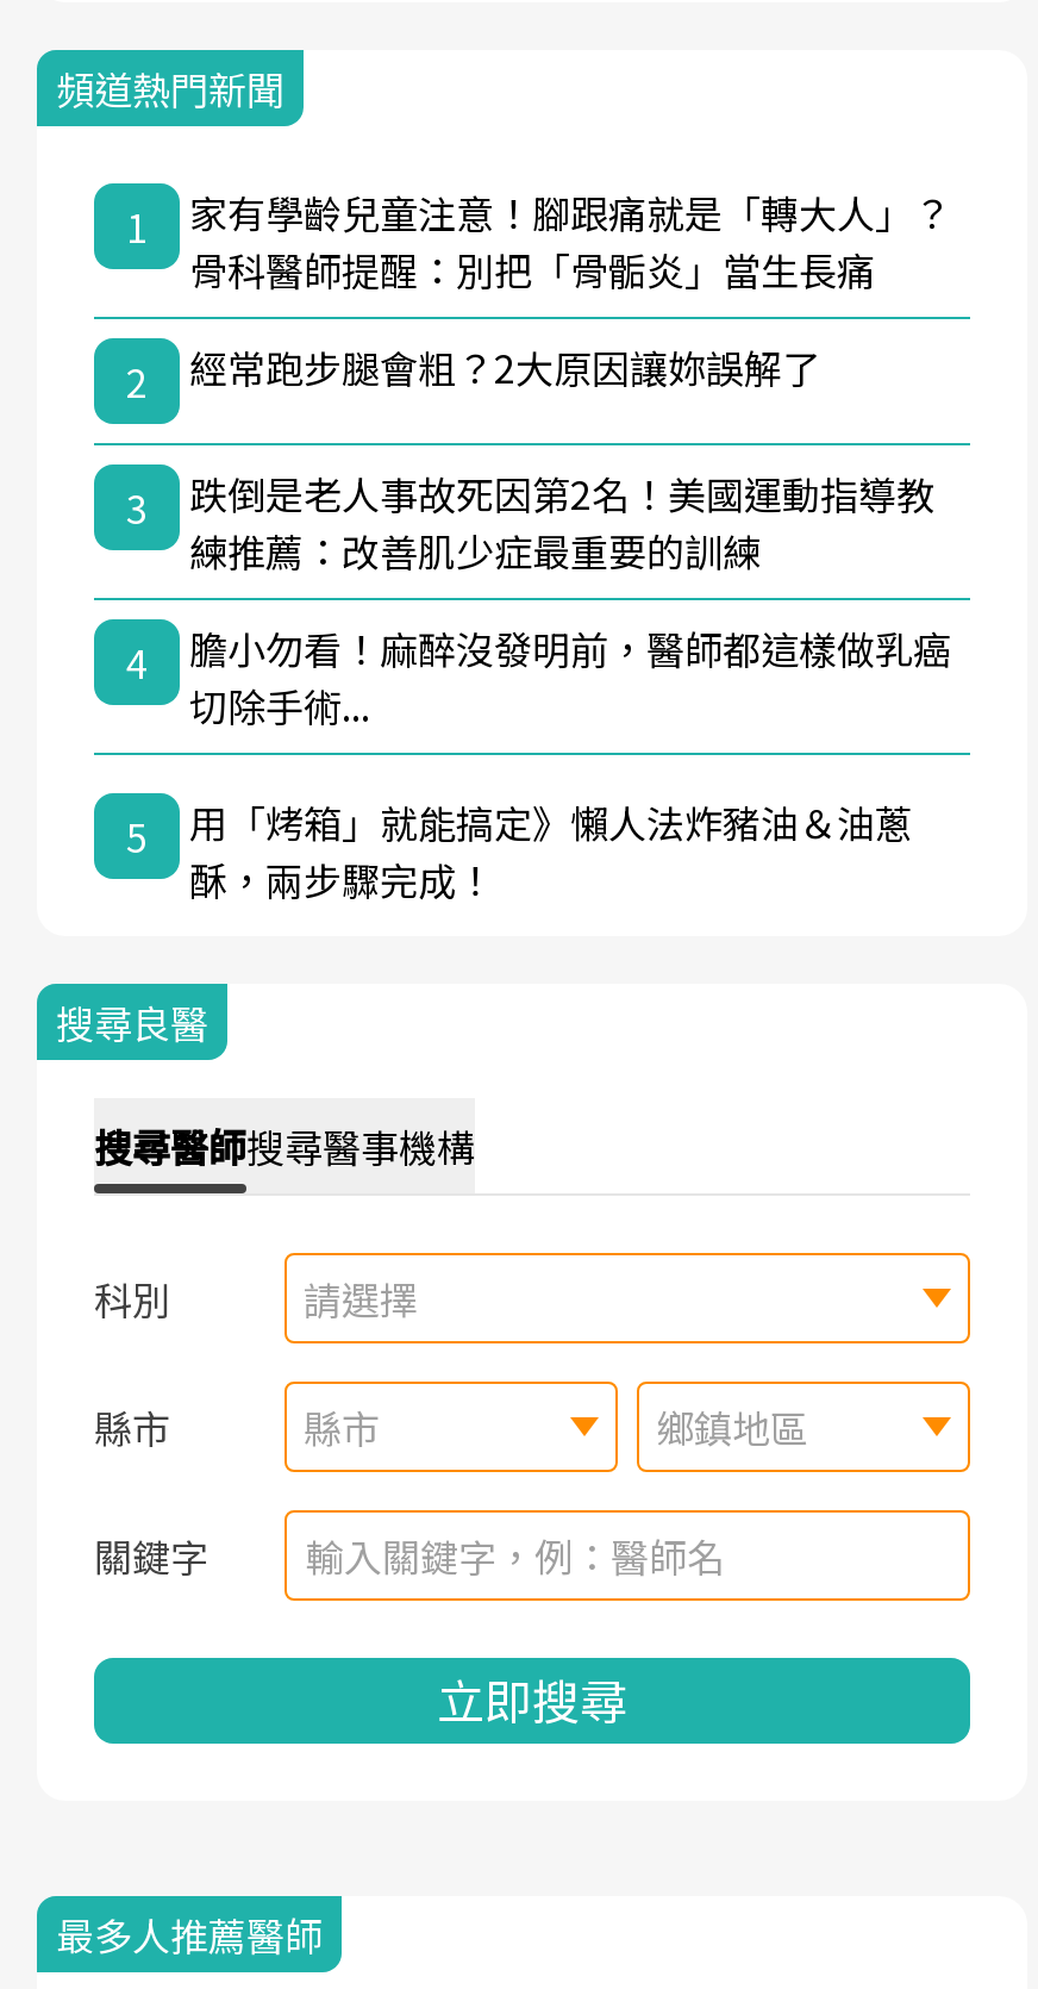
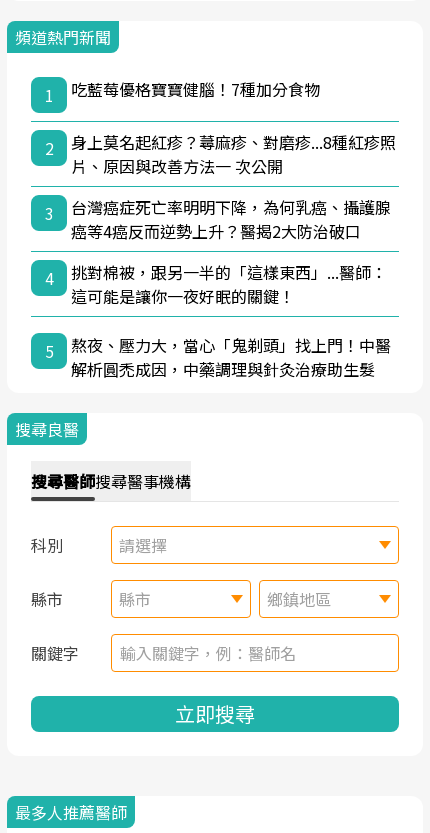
- 家有學齡兒童注意！腳跟痛就是「轉大人」？
- 骨科醫師提醒：別把「骨骺炎」當生長痛
+ 吃藍莓優格寶寶健腦！7種加分食物

- 經常跑步腿會粗？2大原因讓妳誤解了
+ 身上莫名起紅疹？蕁麻疹、對磨疹...8種紅疹照
+ 片、原因與改善方法一 次公開

- 跌倒是老人事故死因第2名！美國運動指導教
- 練推薦：改善肌少症最重要的訓練
+ 台灣癌症死亡率明明下降，為何乳癌、攝護腺
+ 癌等4癌反而逆勢上升？醫揭2大防治破口

- 膽小勿看！麻醉沒發明前，醫師都這樣做乳癌
- 切除手術...
+ 挑對棉被，跟另一半的「這樣東西」...醫師：
+ 這可能是讓你一夜好眠的關鍵！

- 用「烤箱」就能搞定》懶人法炸豬油＆油蔥
- 酥，兩步驟完成！
+ 熬夜、壓力大，當心「鬼剃頭」找上門！中醫
+ 解析圓禿成因，中藥調理與針灸治療助生髮
